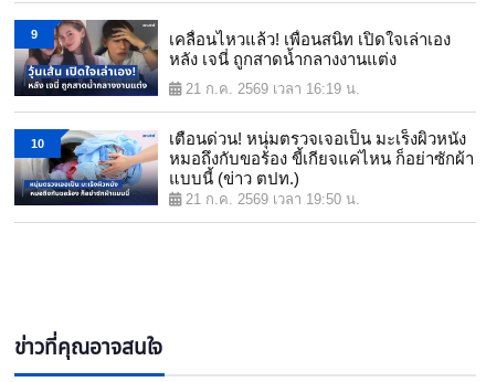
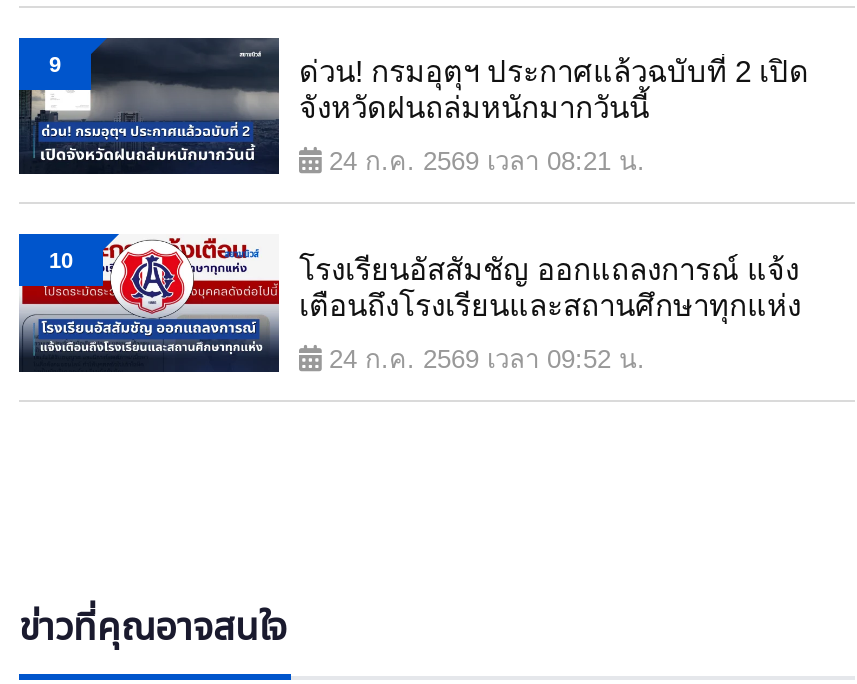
- [image]
- เคลื่อนไหวแล้ว! เพื่อนสนิท เปิดใจเล่าเอง
- หลัง เจนี่ ถูกสาดน้ำกลางงานแต่ง
+ [image]
+ ด่วน! กรมอุตุฯ ประกาศแล้วฉบับที่ 2 เปิด
+ จังหวัดฝนถล่มหนักมากวันนี้

- 21 ก.ค. 2569 เวลา 16:19 น.
+ 24 ก.ค. 2569 เวลา 08:21 น.

- [image]
- เตือนด่วน! หนุ่มตรวจเจอเป็น มะเร็งผิวหนัง
- หมอถึงกับขอร้อง ขี้เกียจแค่ไหน ก็อย่าซักผ้า
- แบบนี้ (ข่าว ตปท.)
- 21 ก.ค. 2569 เวลา 19:50 น.
+ [image]
+ โรงเรียนอัสสัมชัญ ออกแถลงการณ์ แจ้ง
+ เตือนถึงโรงเรียนและสถานศึกษาทุกแห่ง
+ 24 ก.ค. 2569 เวลา 09:52 น.
